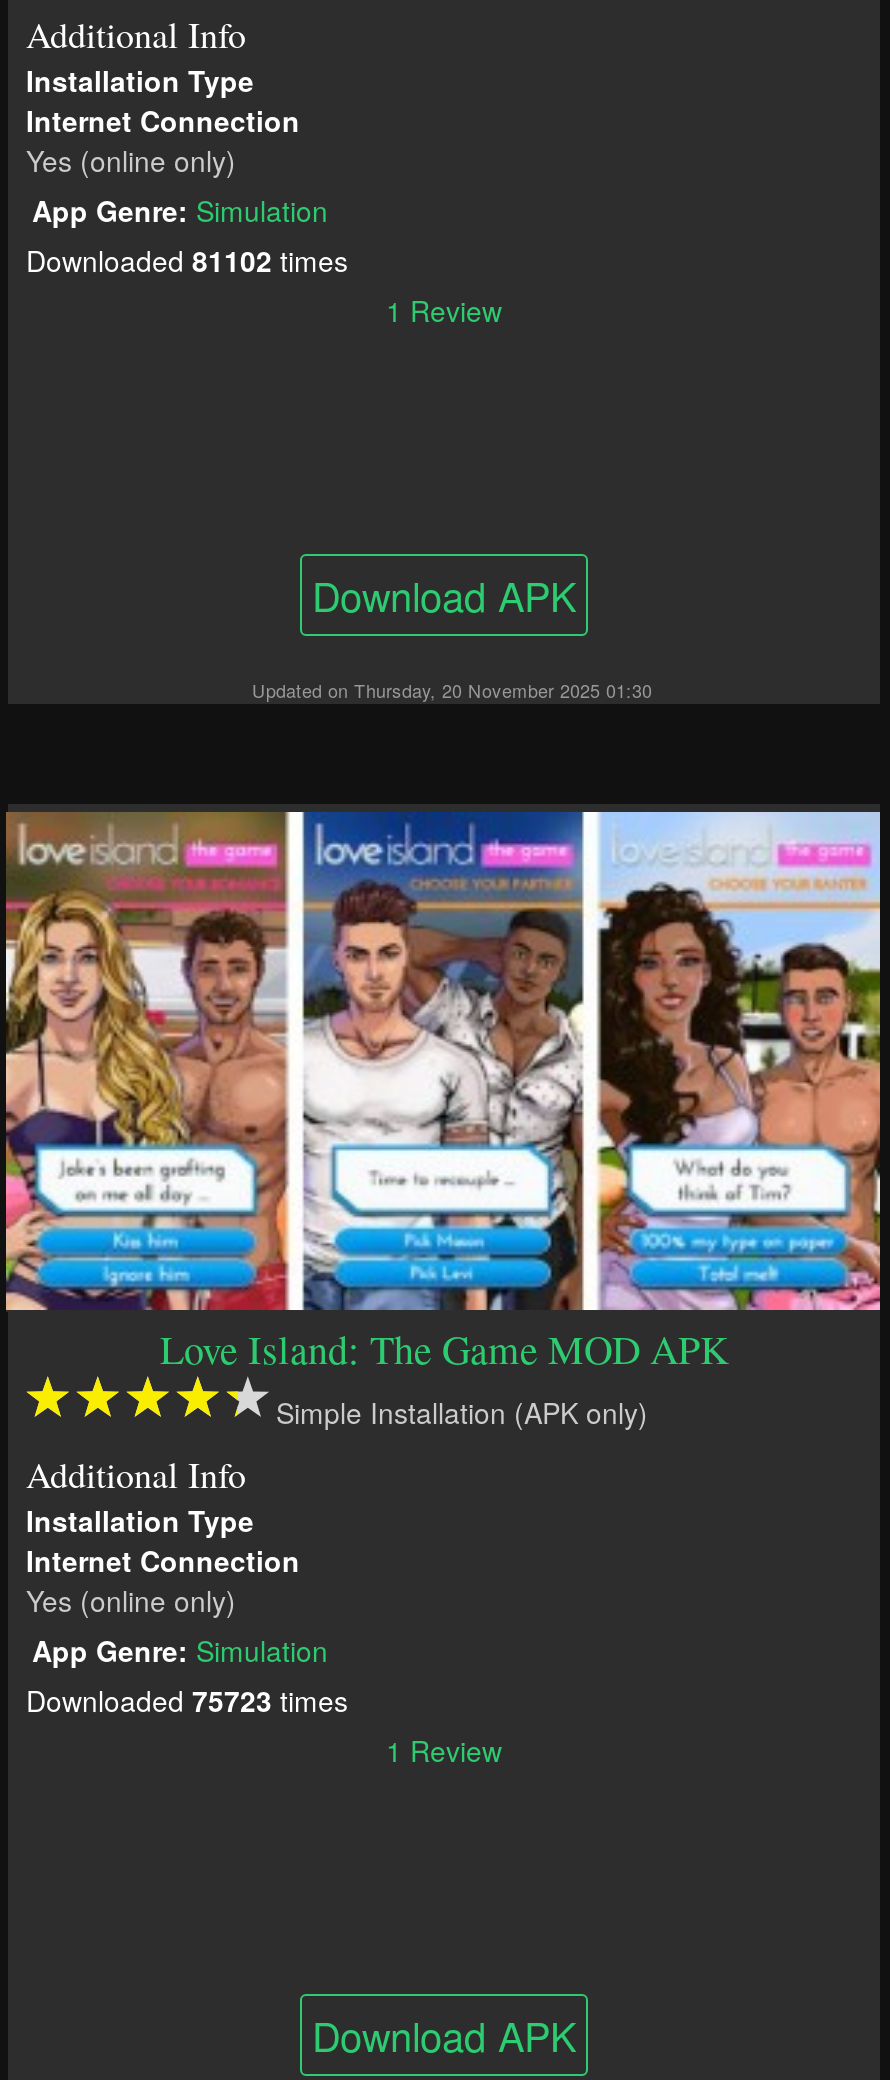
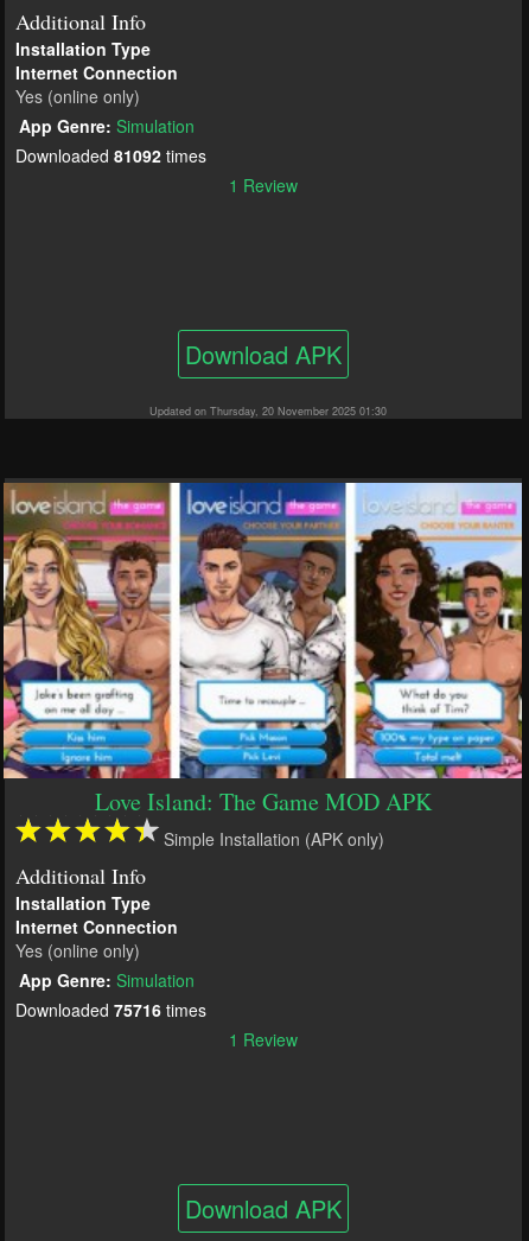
- Downloaded 81102 times
+ Downloaded 81092 times

- Downloaded 75723 times
+ Downloaded 75716 times
